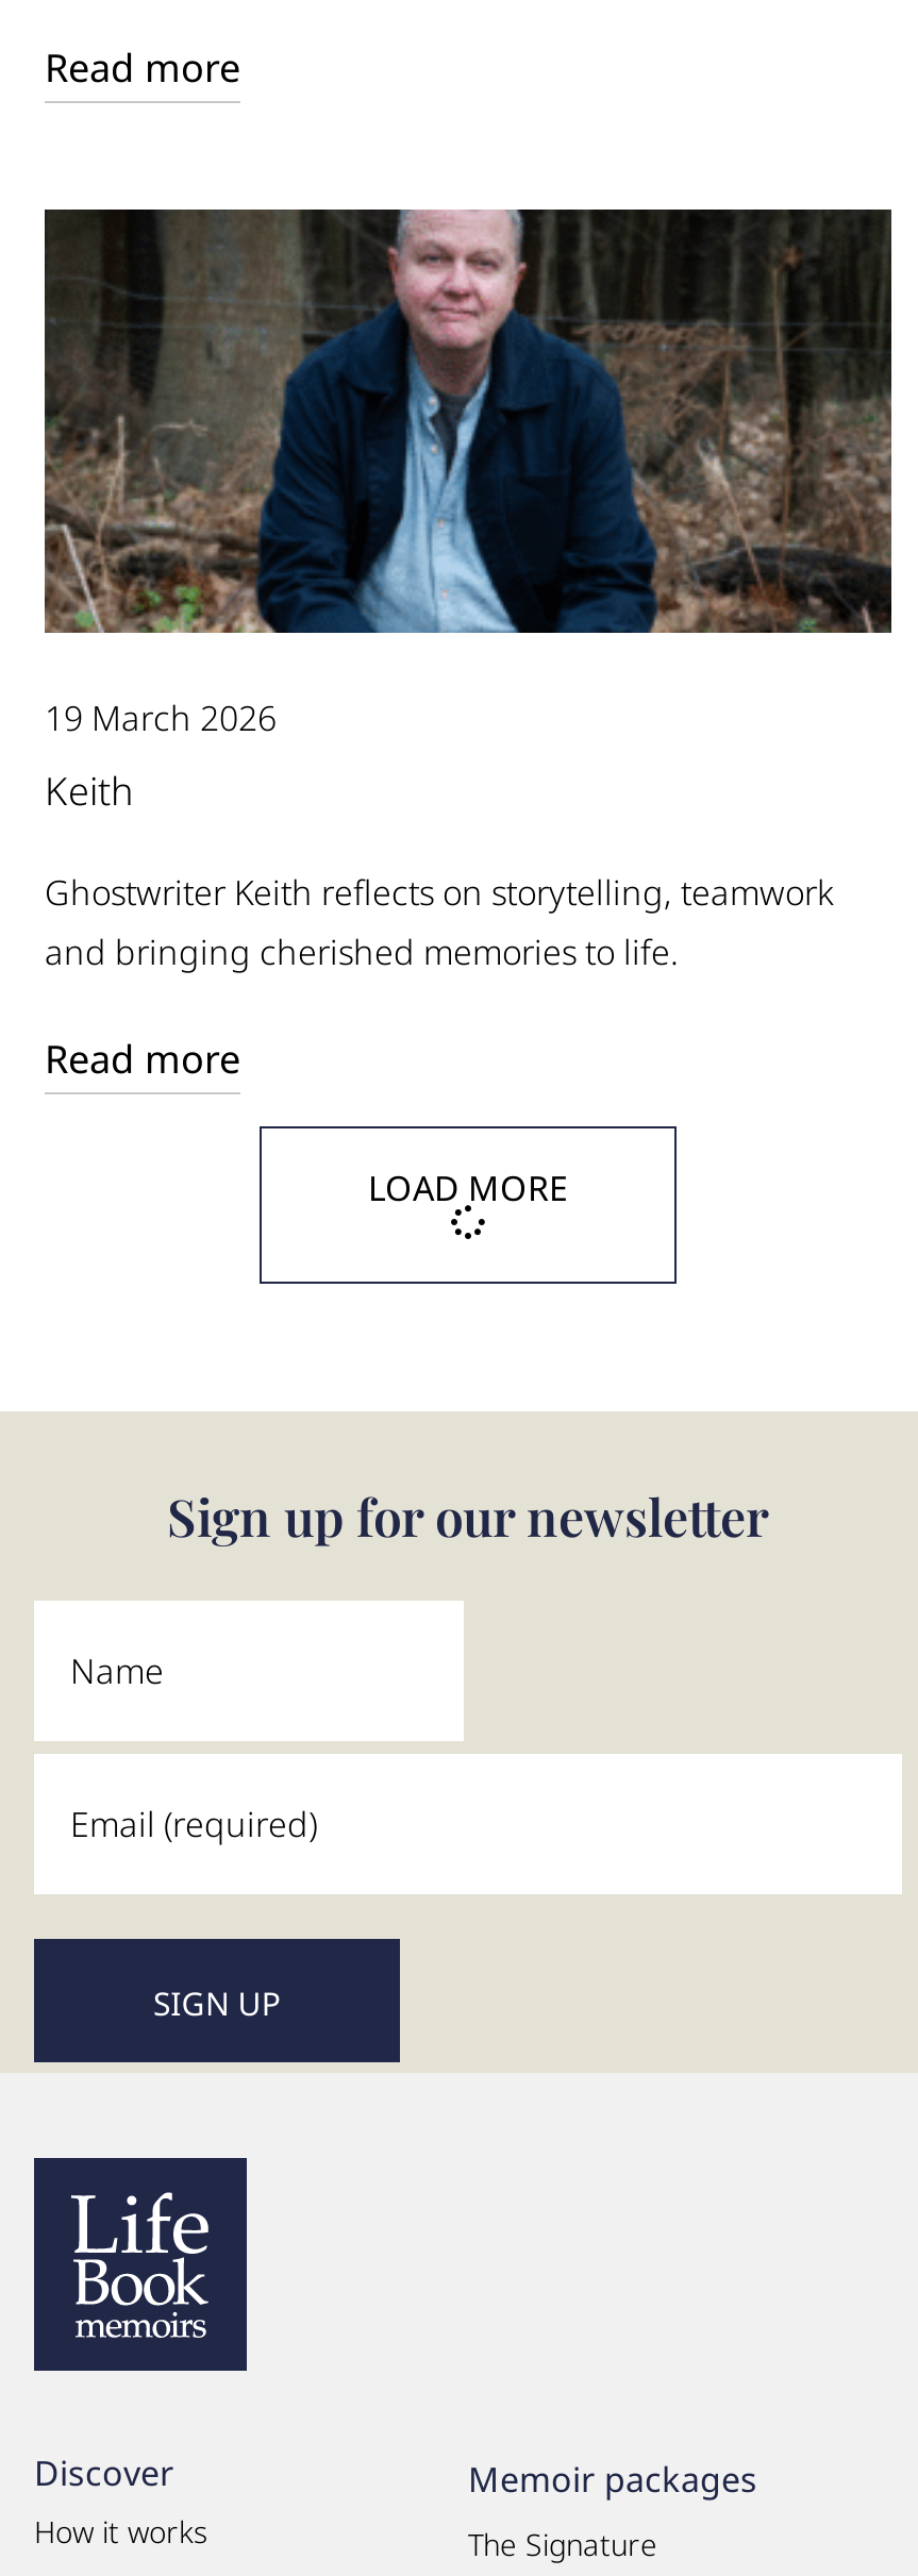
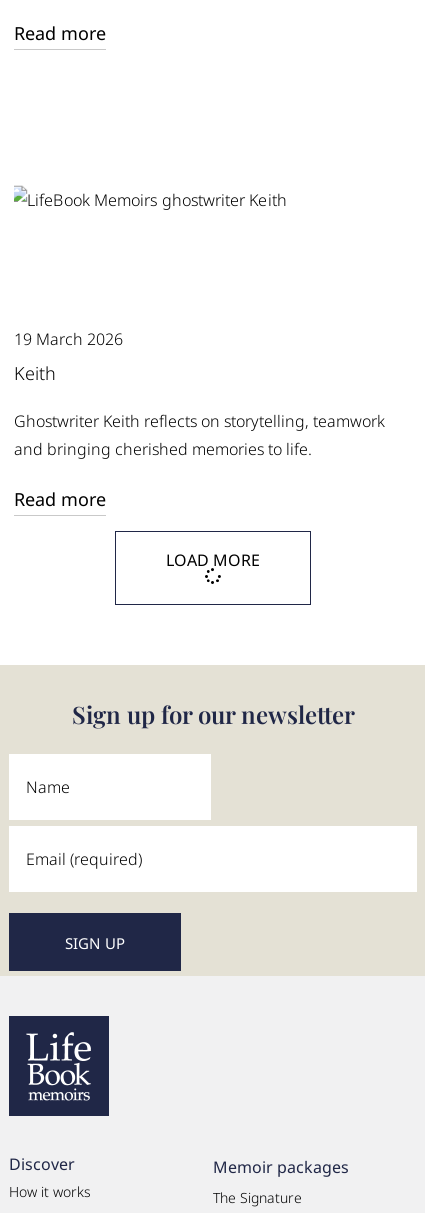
- [image]
